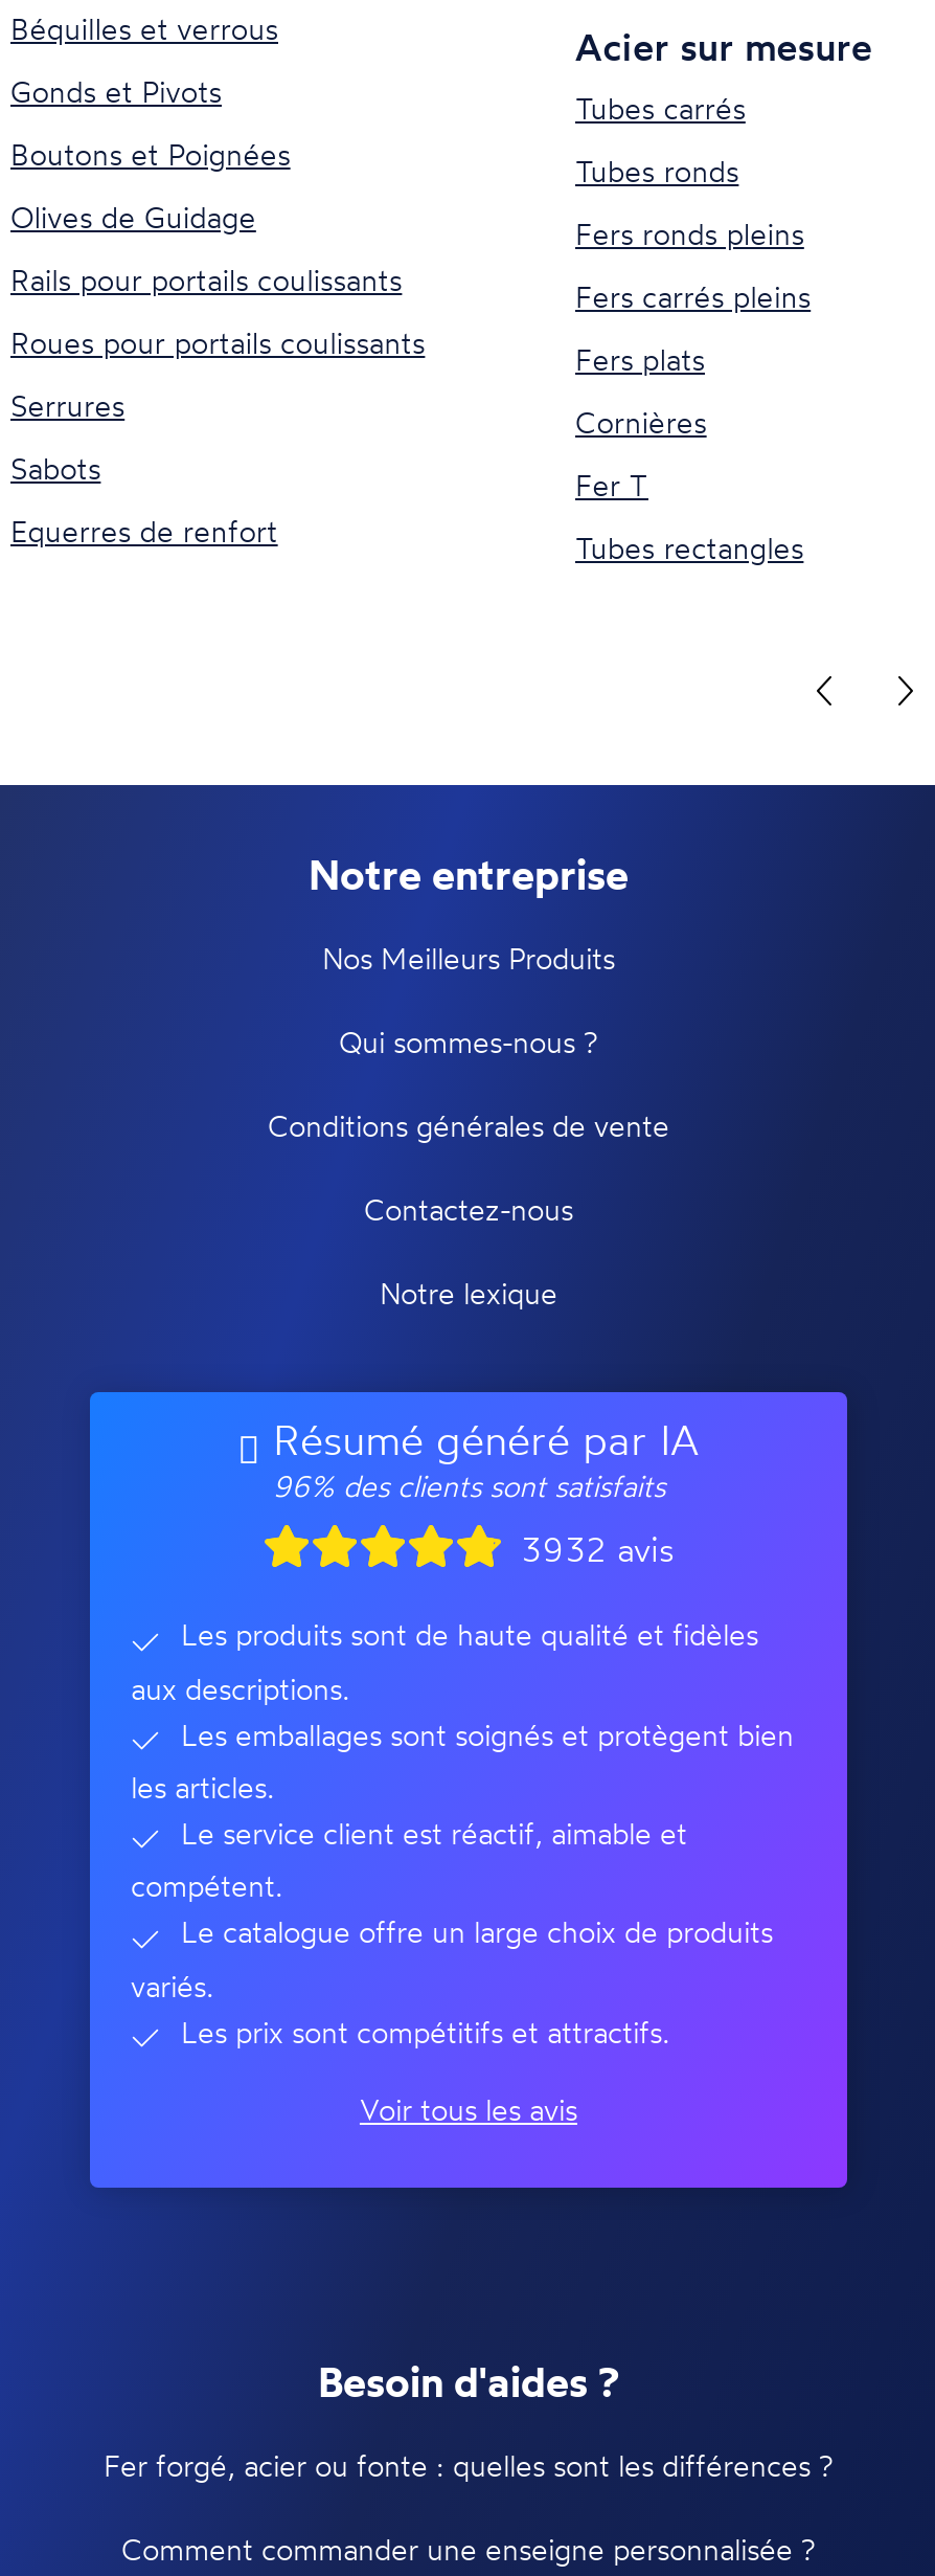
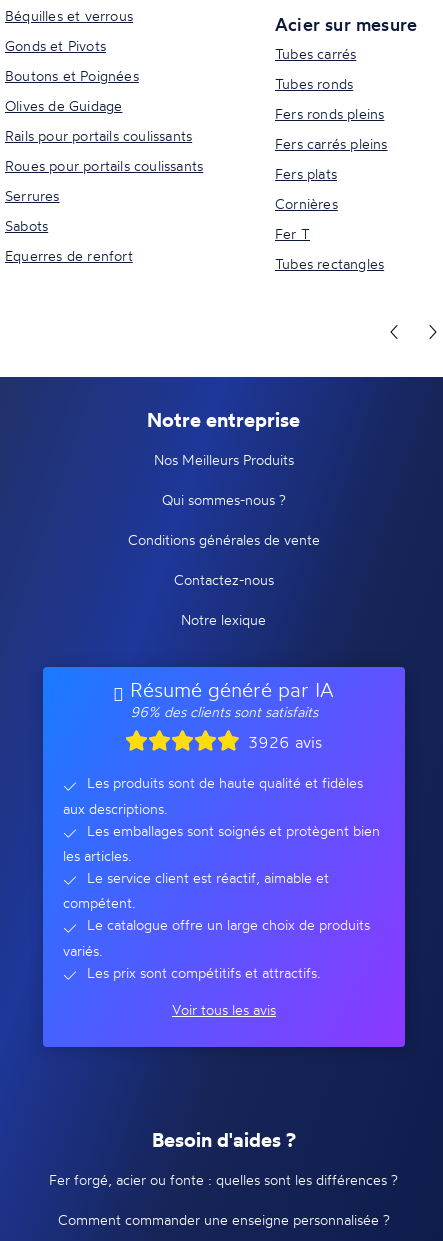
- 3932 avis
+ 3926 avis
